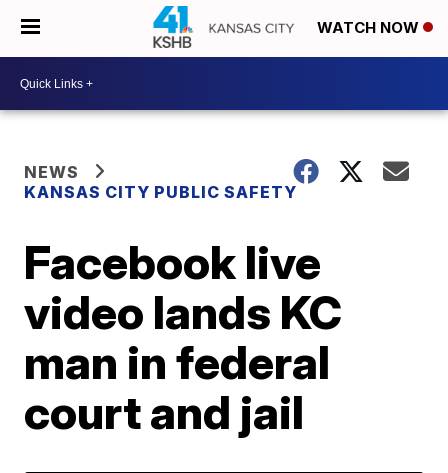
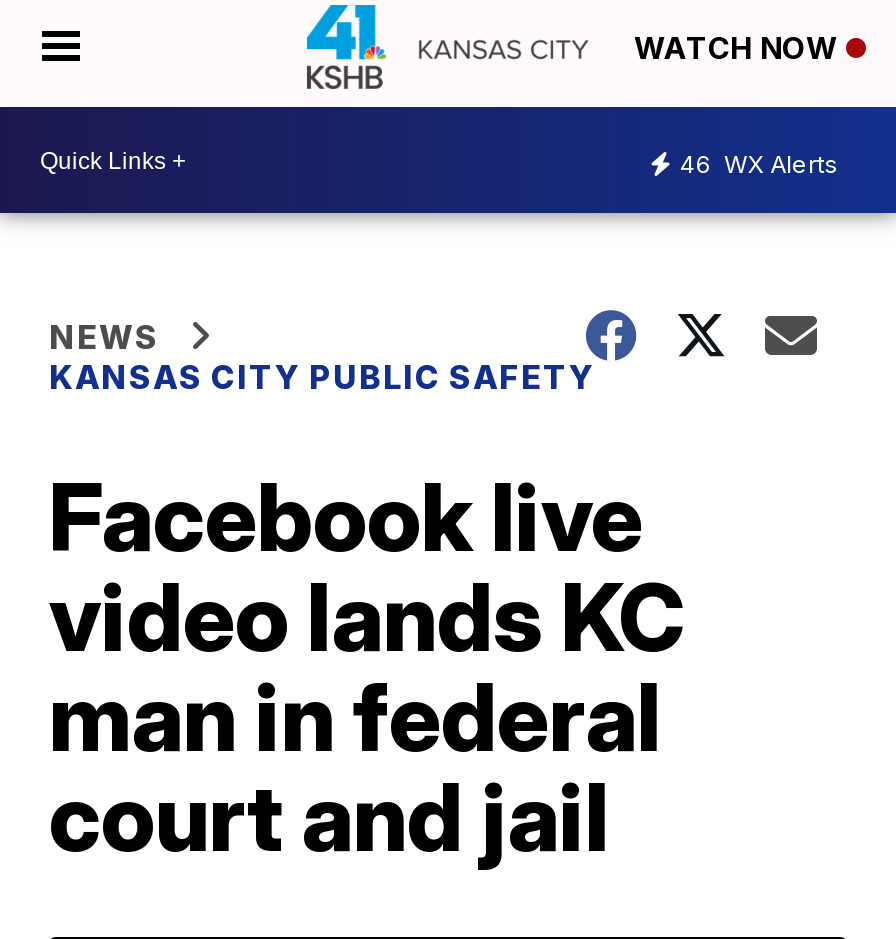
+ 46 WX Alerts
